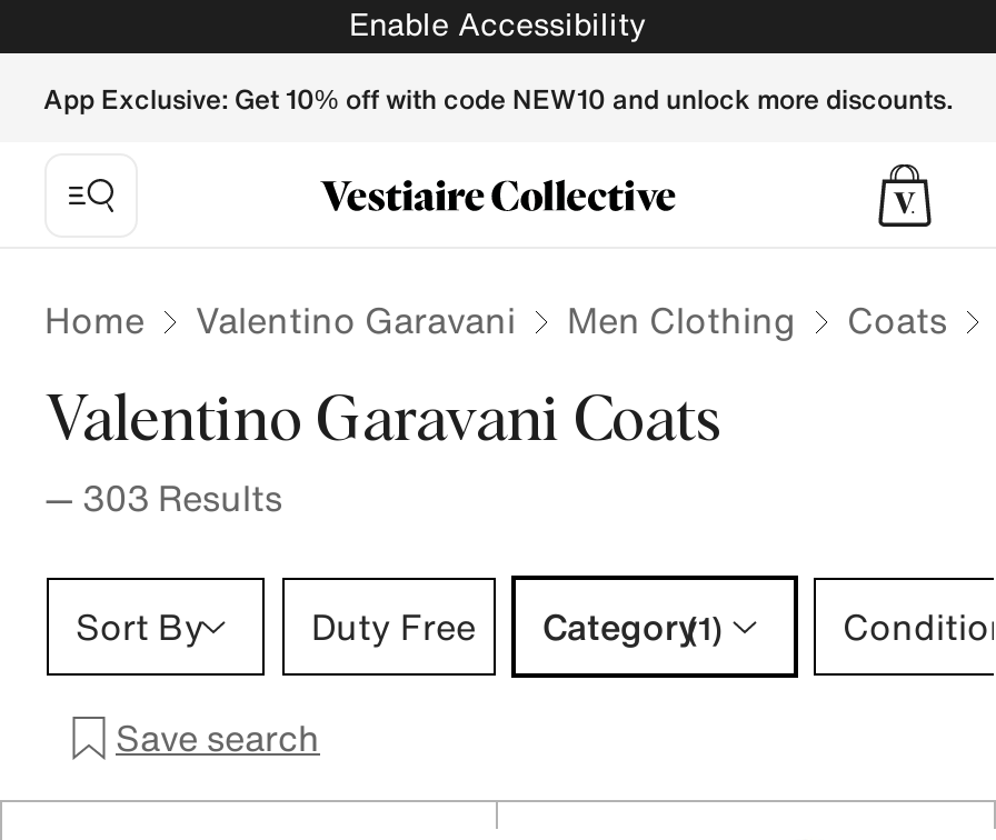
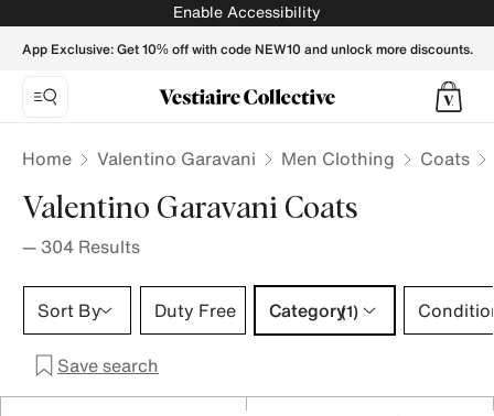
- — 303 Results
+ — 304 Results
